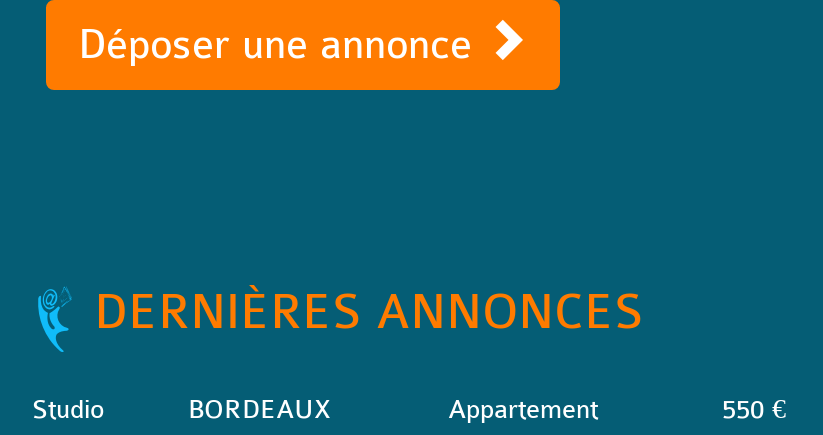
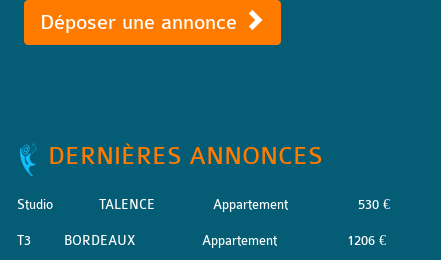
- 550 €
+ 1206 €

+ TALENCE
+ Appartement
+ 530 €
+ T3
